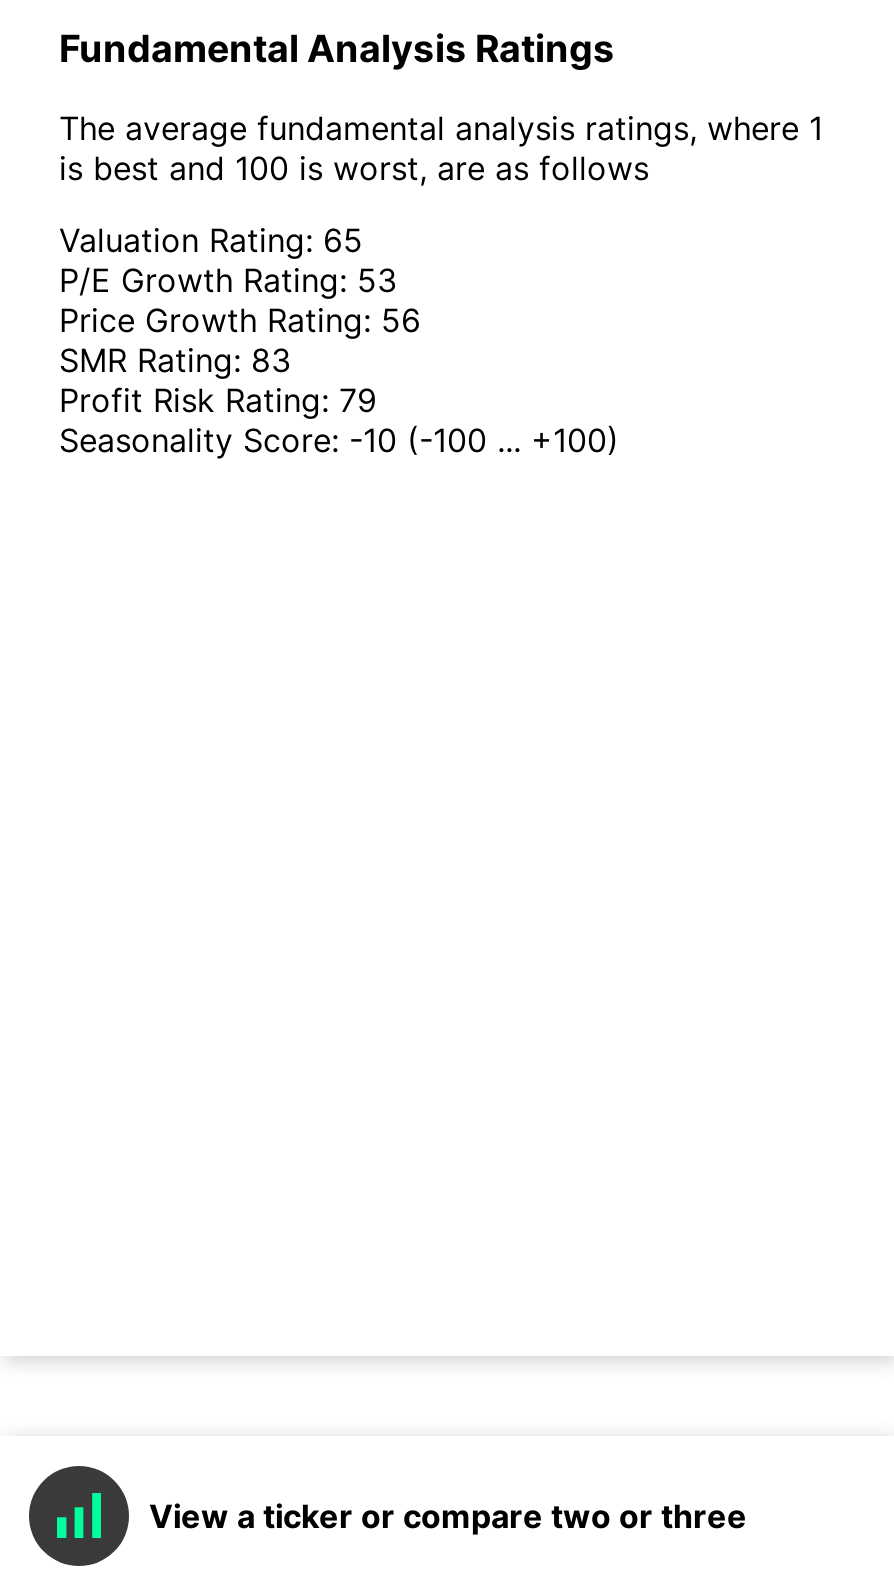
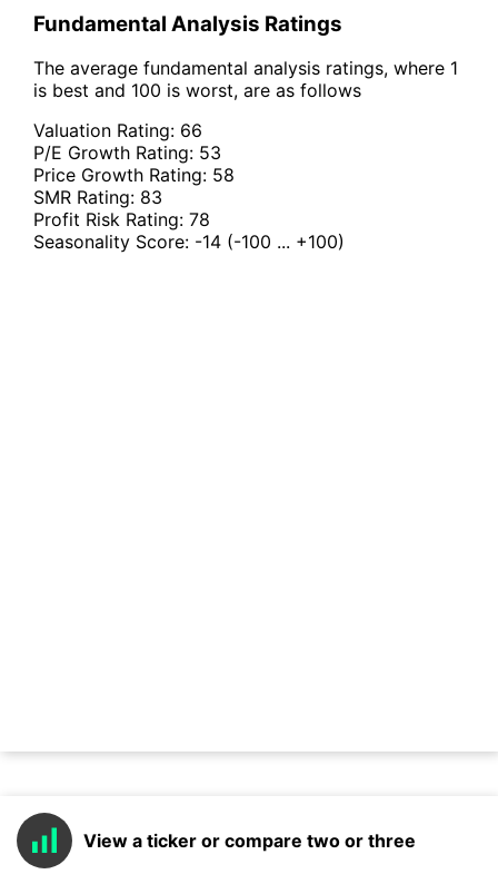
- Valuation Rating: 65
+ Valuation Rating: 66

- Price Growth Rating: 56
+ Price Growth Rating: 58

- Profit Risk Rating: 79
+ Profit Risk Rating: 78

- Seasonality Score: -10 (-100 ... +100)
+ Seasonality Score: -14 (-100 ... +100)
